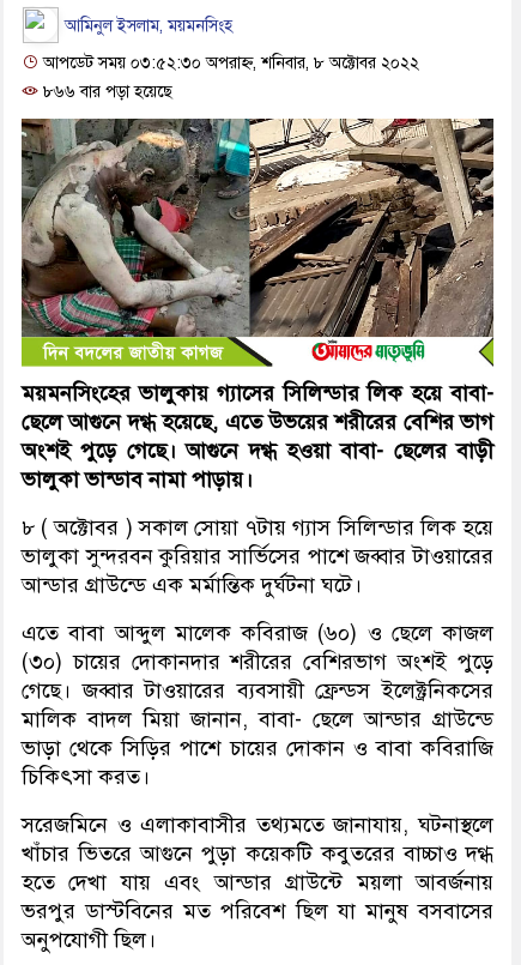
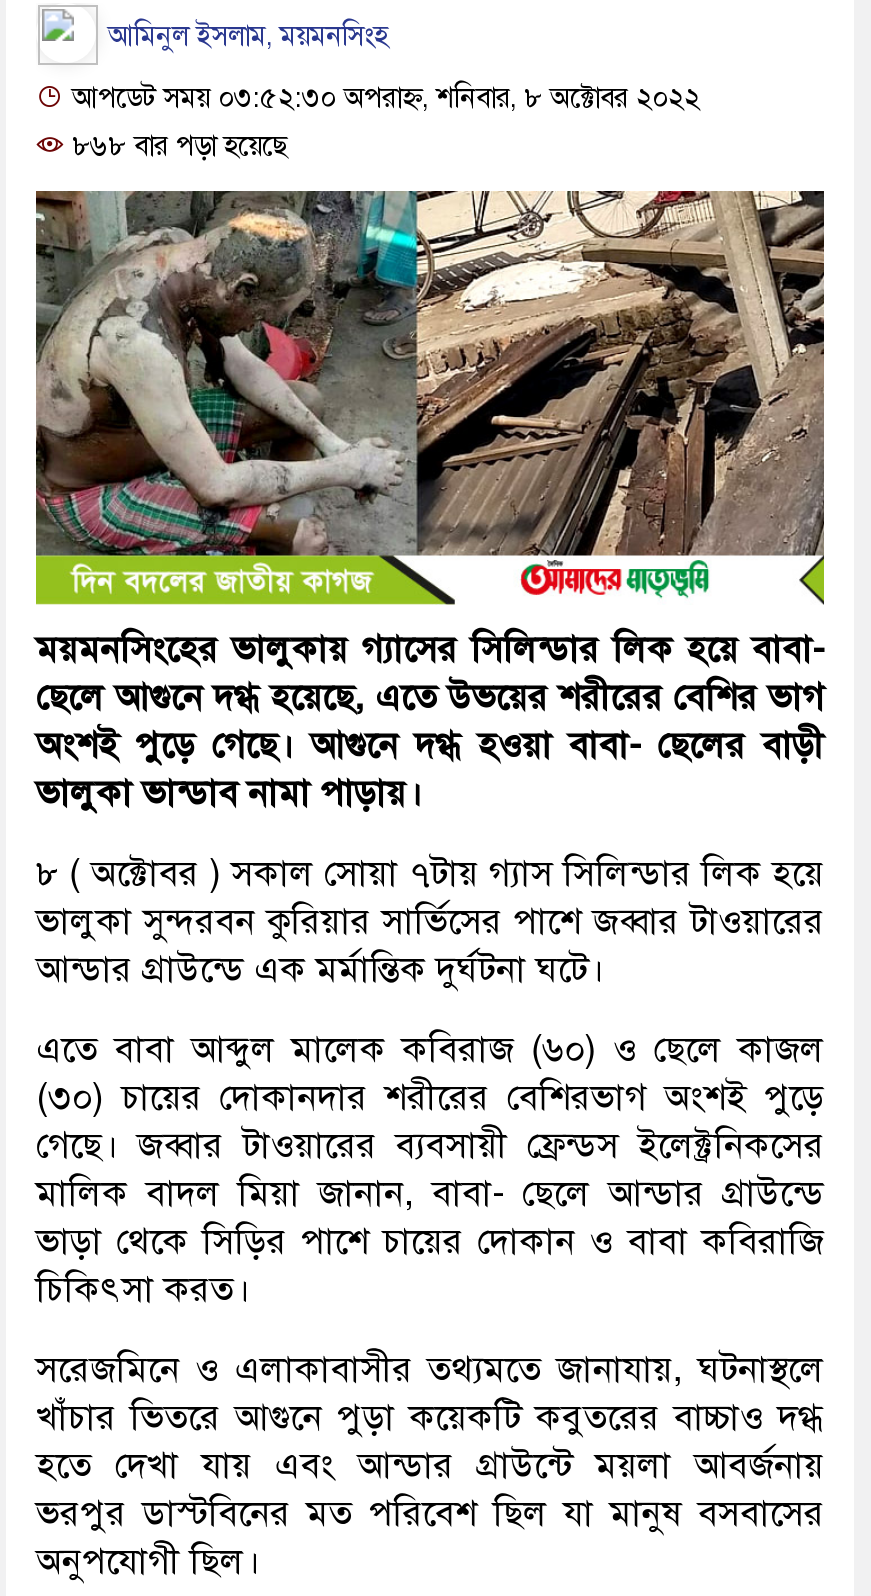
- ৮৬৬ বার পড়া হয়েছে
+ ৮৬৮ বার পড়া হয়েছে
